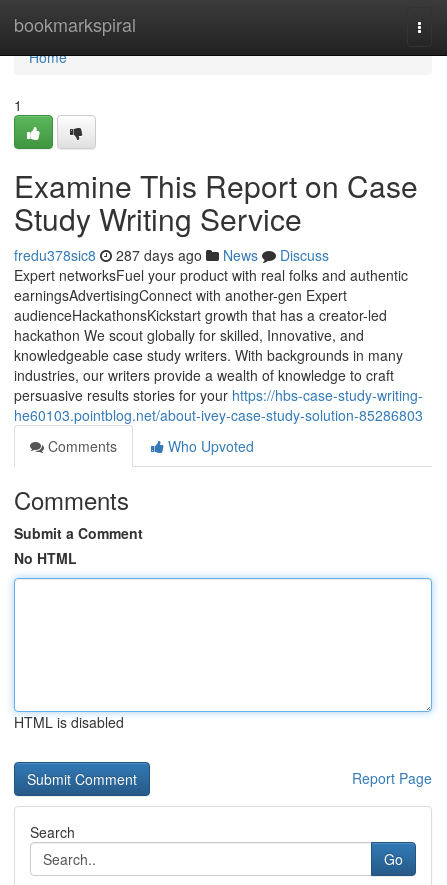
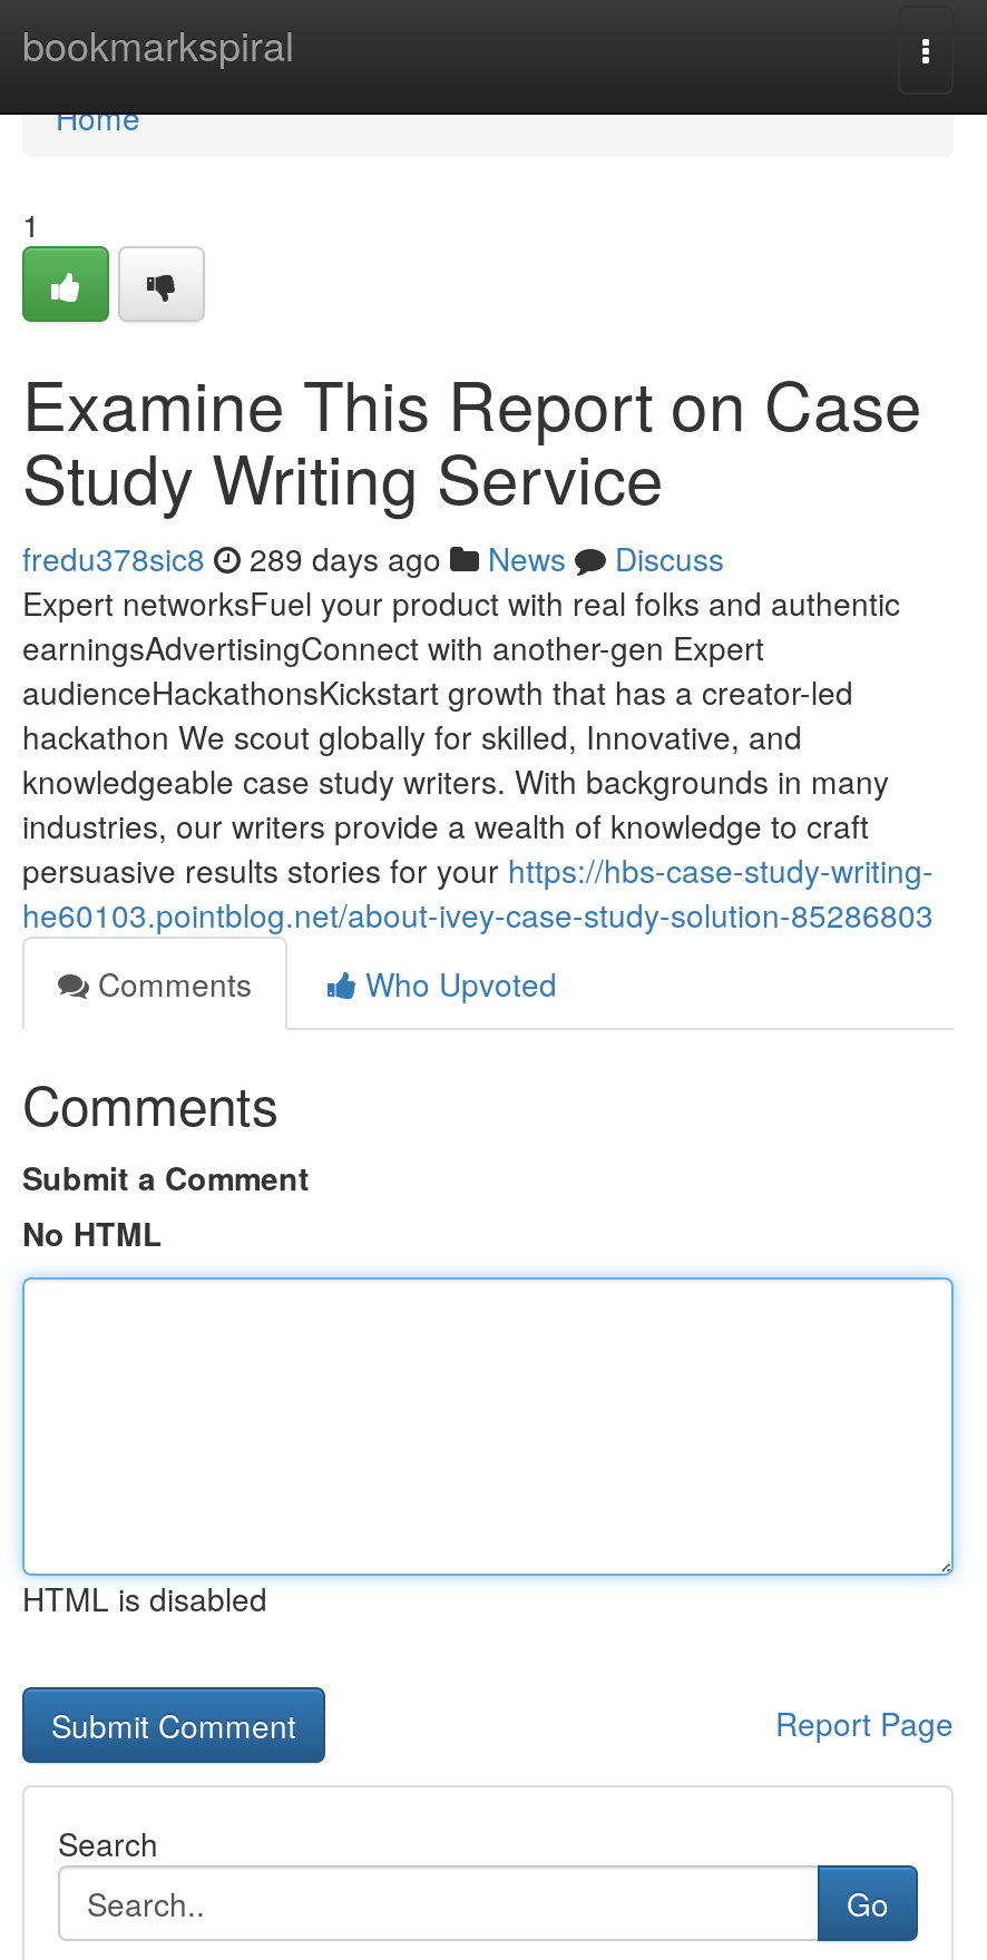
- fredu378sic8 287 days ago News Discuss
+ fredu378sic8 289 days ago News Discuss
